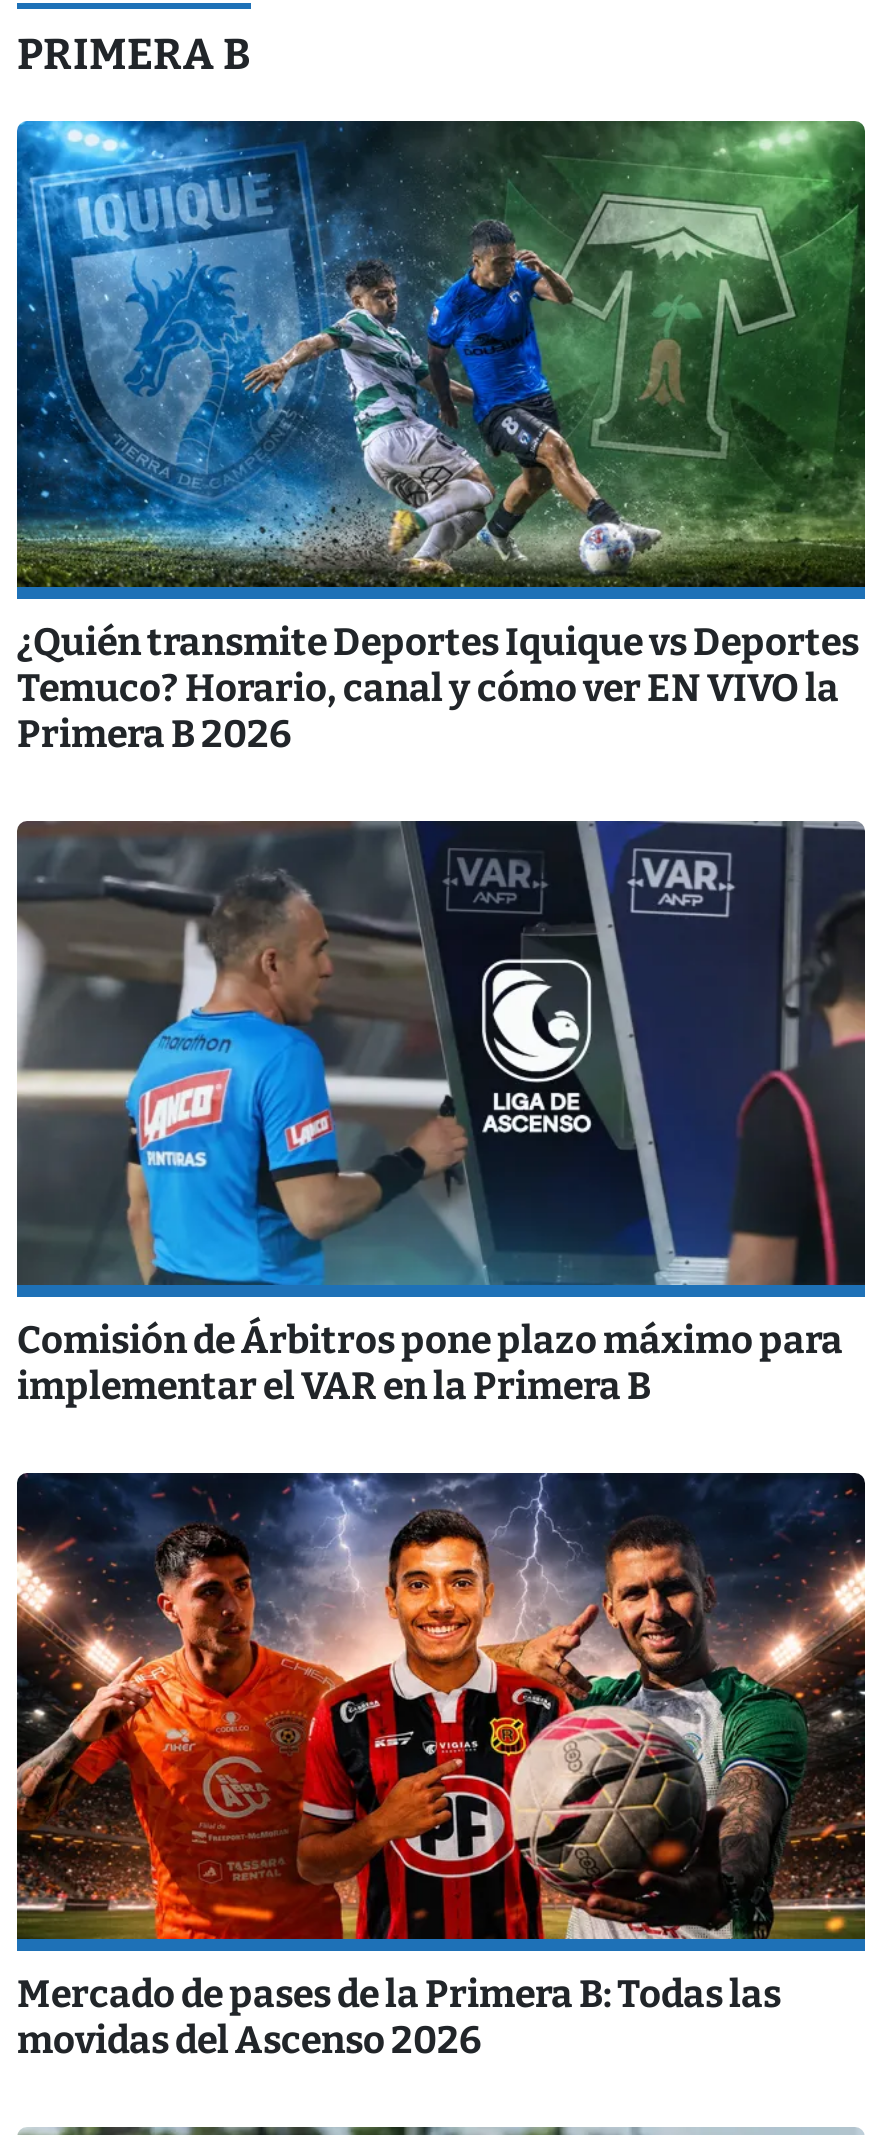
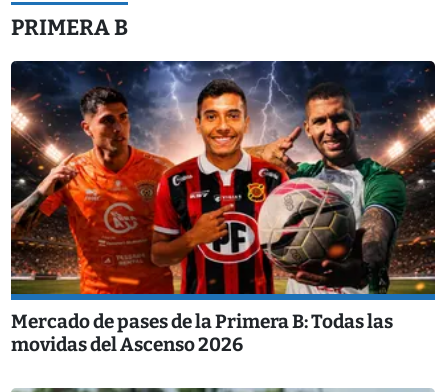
- [image]
- ¿Quién transmite Deportes Iquique vs Deportes
- Temuco? Horario, canal y cómo ver EN VIVO la
- Primera B 2026

- [image]
- Comisión de Árbitros pone plazo máximo para
- implementar el VAR en la Primera B
